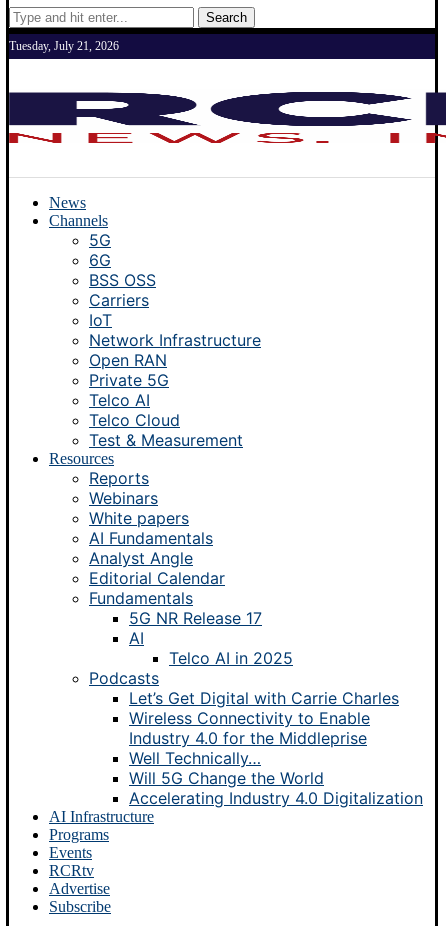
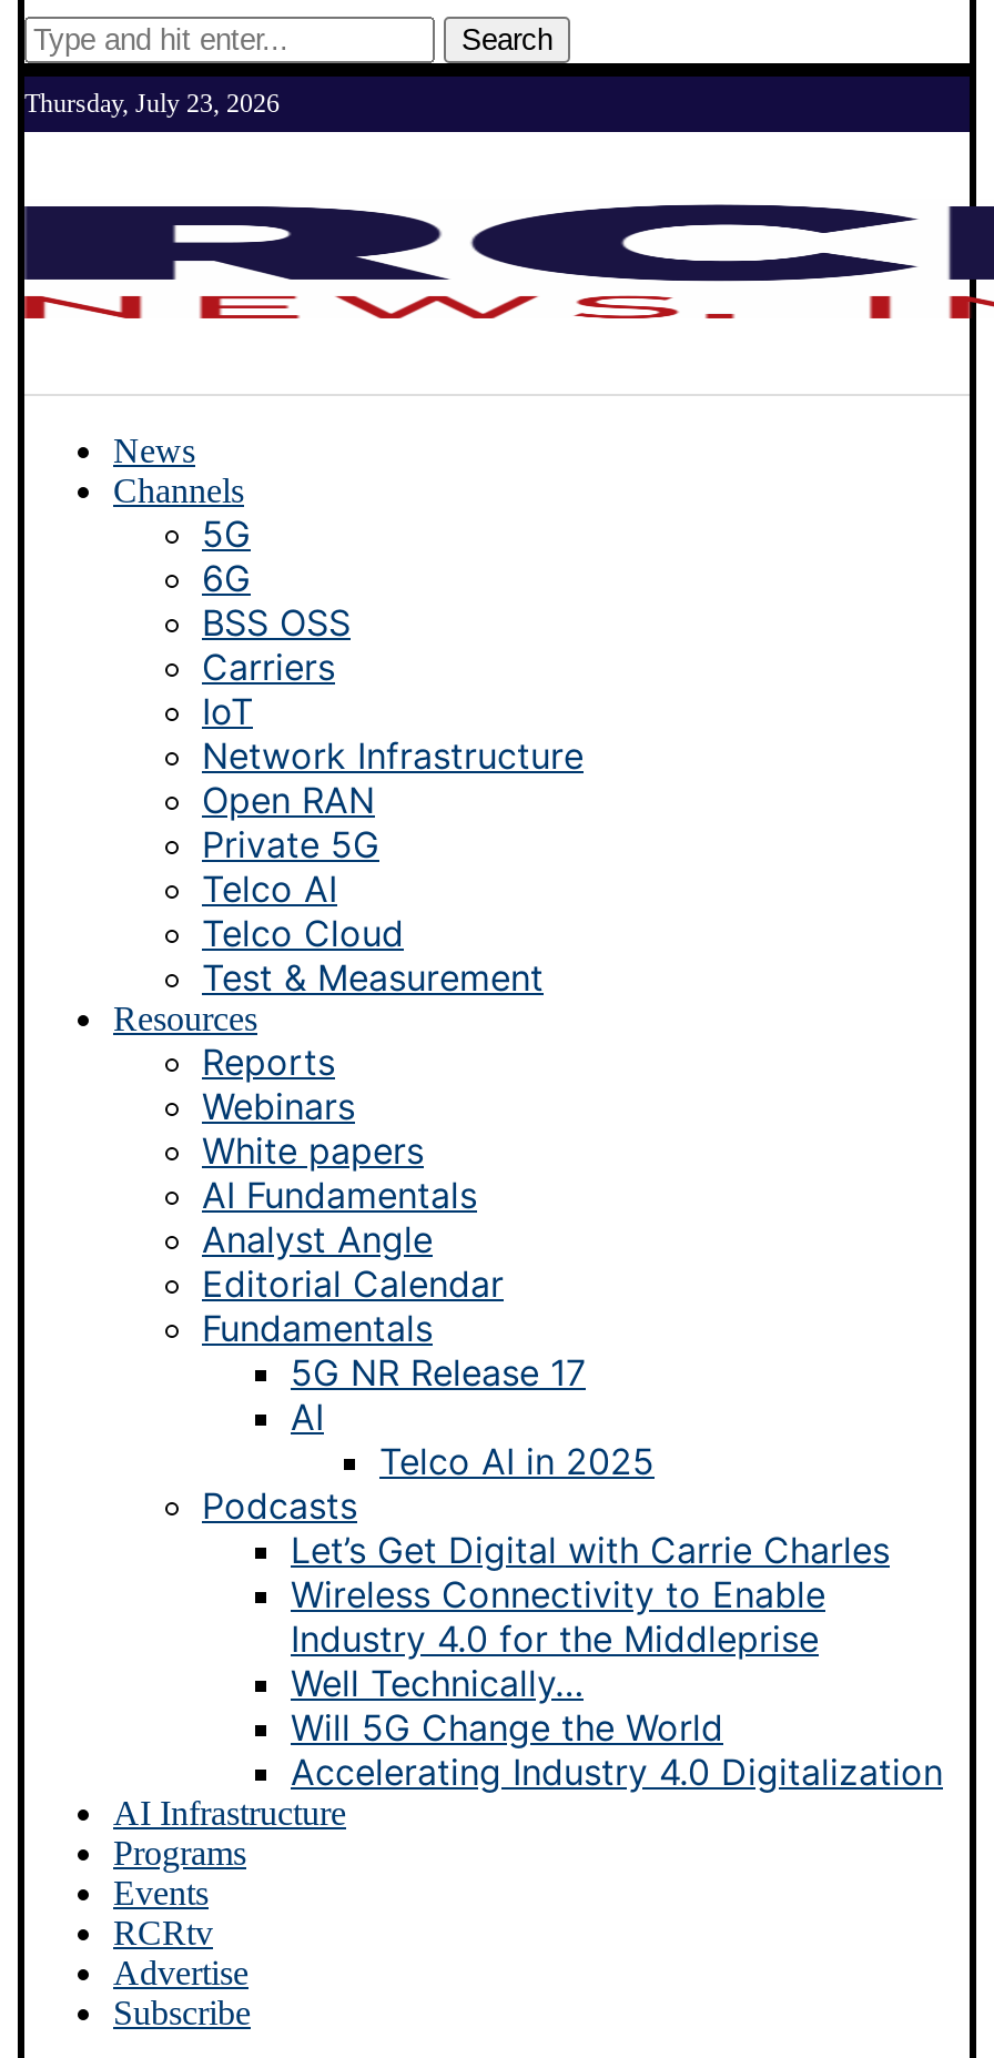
- Tuesday, July 21, 2026
+ Thursday, July 23, 2026
